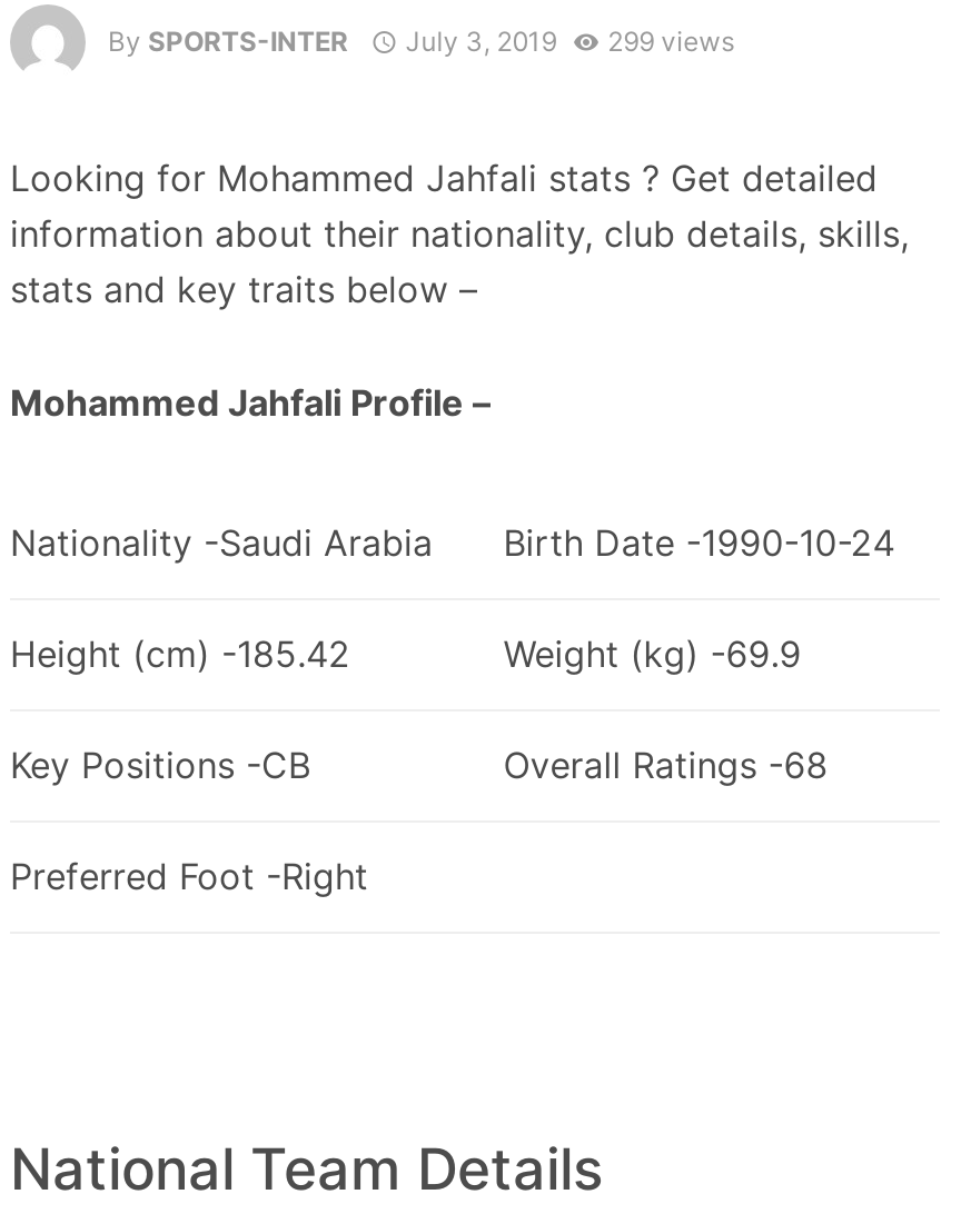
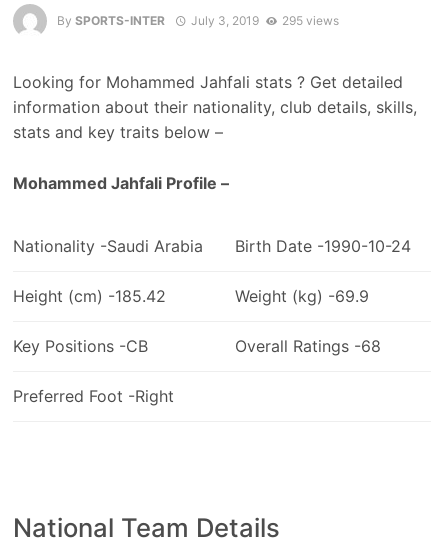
- By SPORTS-INTER July 3, 2019 299 views
+ By SPORTS-INTER July 3, 2019 295 views
